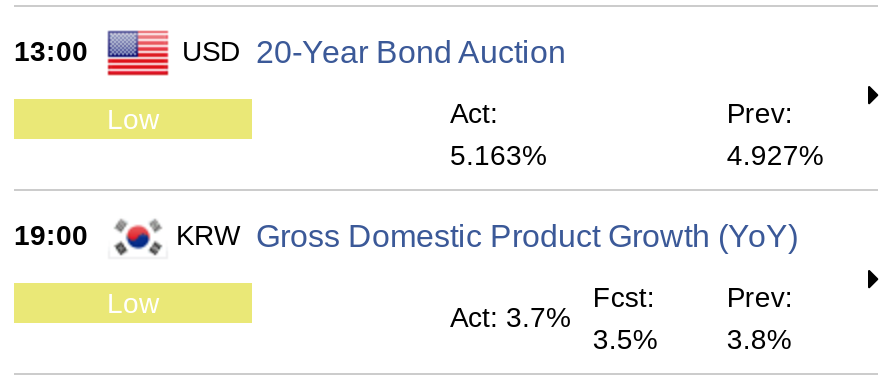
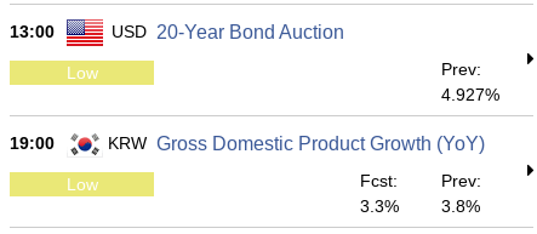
- Act:
- 5.163%

- Act: 3.7%

- 3.5%
+ 3.3%
